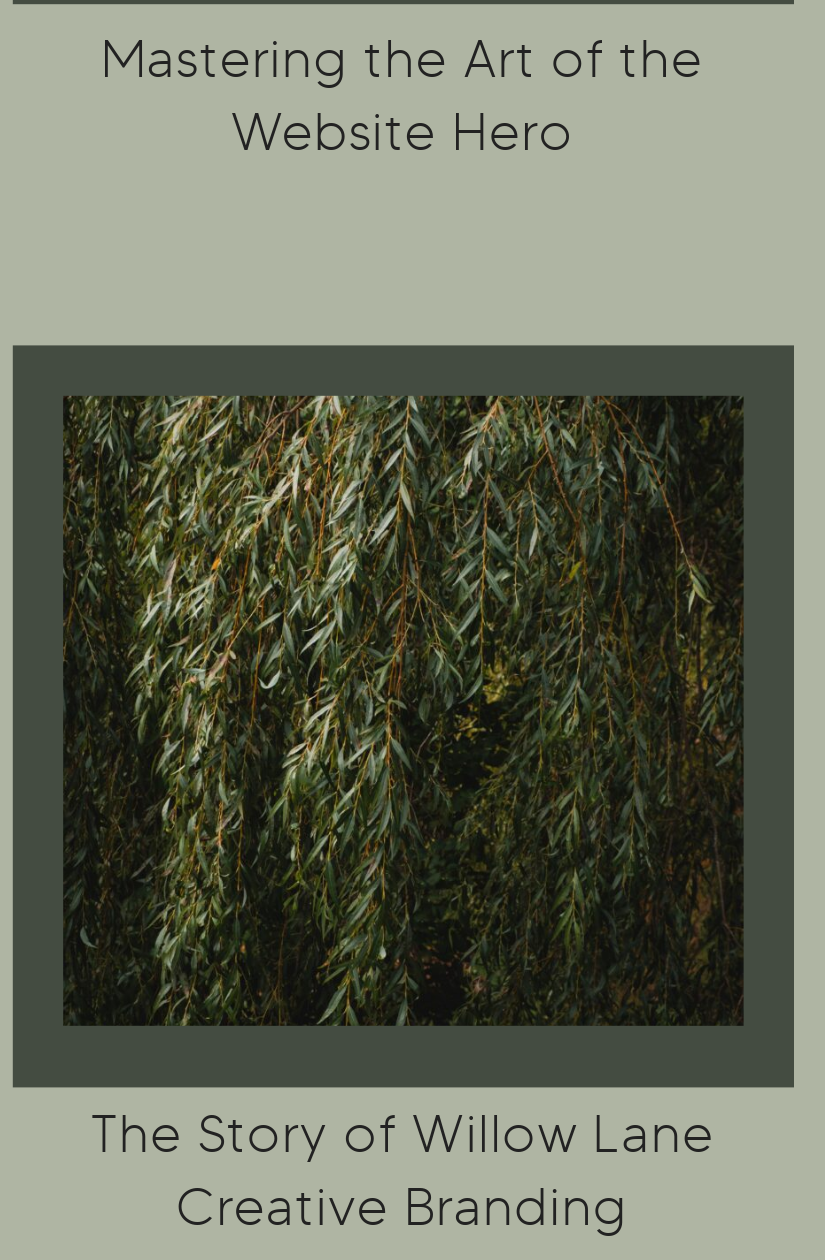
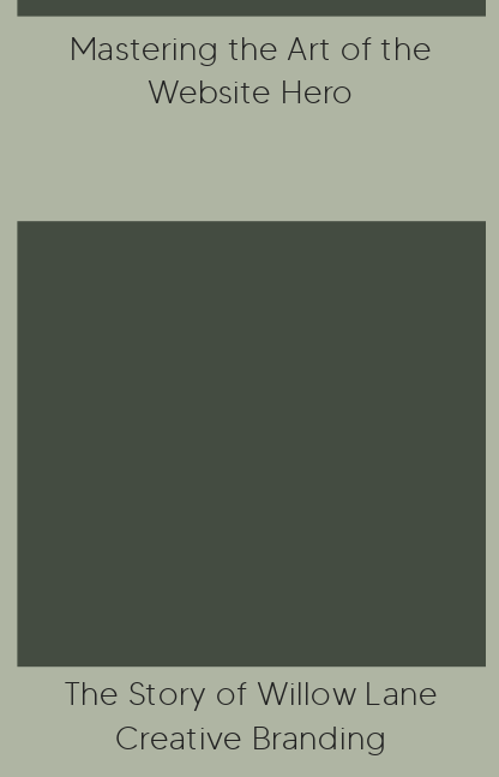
- [image]
